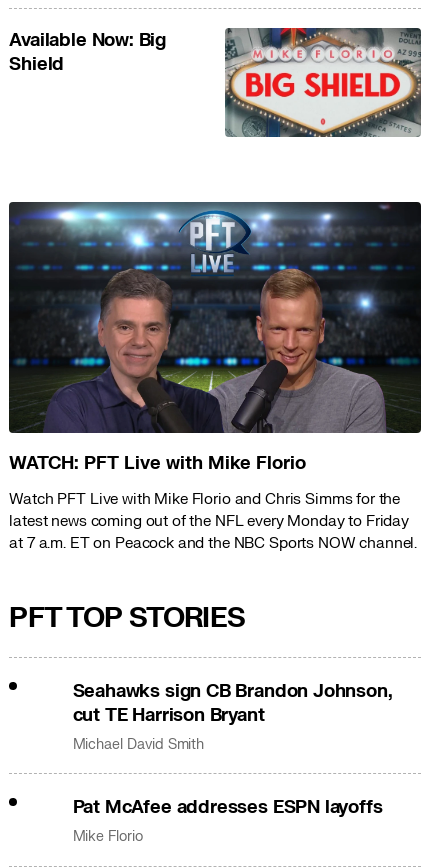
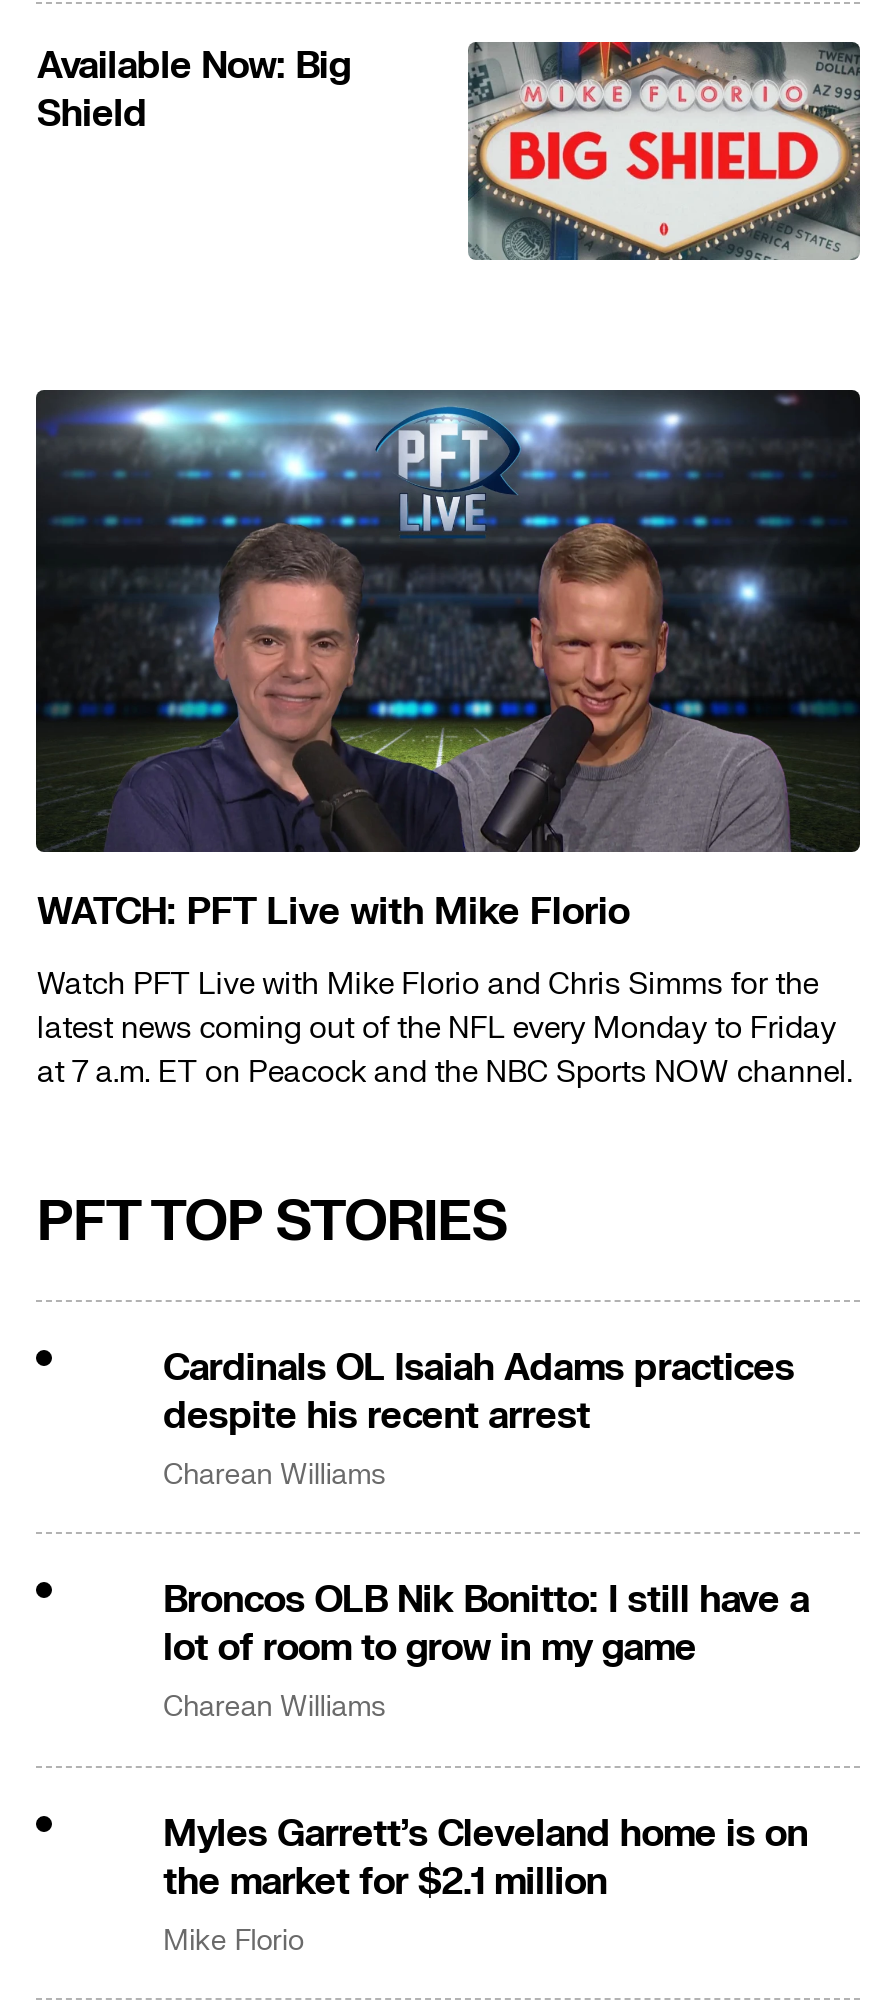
- Seahawks sign CB Brandon Johnson,
- cut TE Harrison Bryant
- Michael David Smith
- Pat McAfee addresses ESPN layoffs
+ Cardinals OL Isaiah Adams practices
+ despite his recent arrest
+ Charean Williams
+ Broncos OLB Nik Bonitto: I still have a
+ lot of room to grow in my game
+ Charean Williams
+ Myles Garrett’s Cleveland home is on
+ the market for $2.1 million
